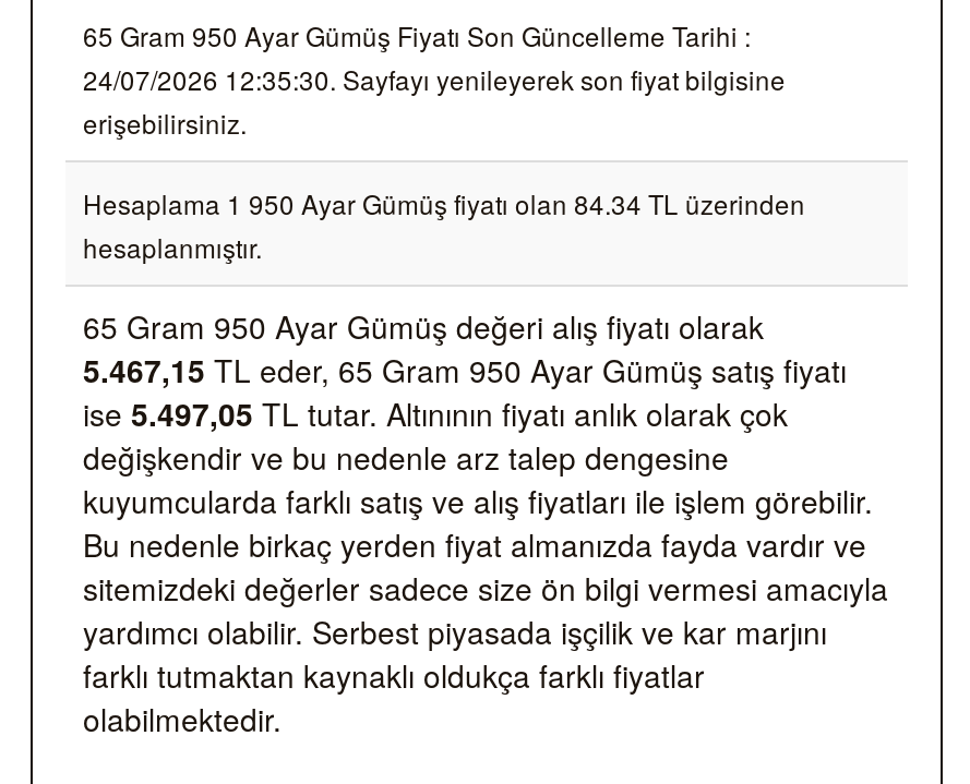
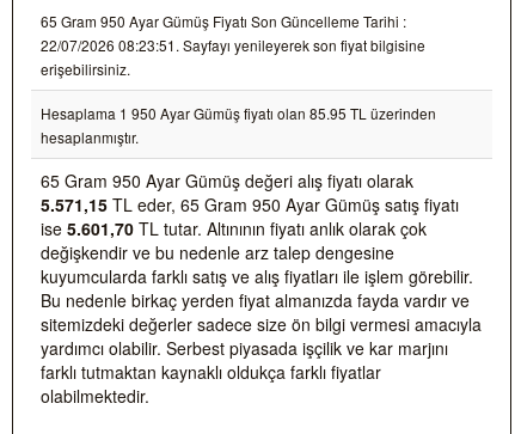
- 24/07/2026 12:35:30. Sayfayı yenileyerek son fiyat bilgisine
+ 22/07/2026 08:23:51. Sayfayı yenileyerek son fiyat bilgisine

- Hesaplama 1 950 Ayar Gümüş fiyatı olan 84.34 TL üzerinden
+ Hesaplama 1 950 Ayar Gümüş fiyatı olan 85.95 TL üzerinden

- 5.467,15 TL eder, 65 Gram 950 Ayar Gümüş satış fiyatı
+ 5.571,15 TL eder, 65 Gram 950 Ayar Gümüş satış fiyatı

- ise 5.497,05 TL tutar. Altınının fiyatı anlık olarak çok
+ ise 5.601,70 TL tutar. Altınının fiyatı anlık olarak çok
